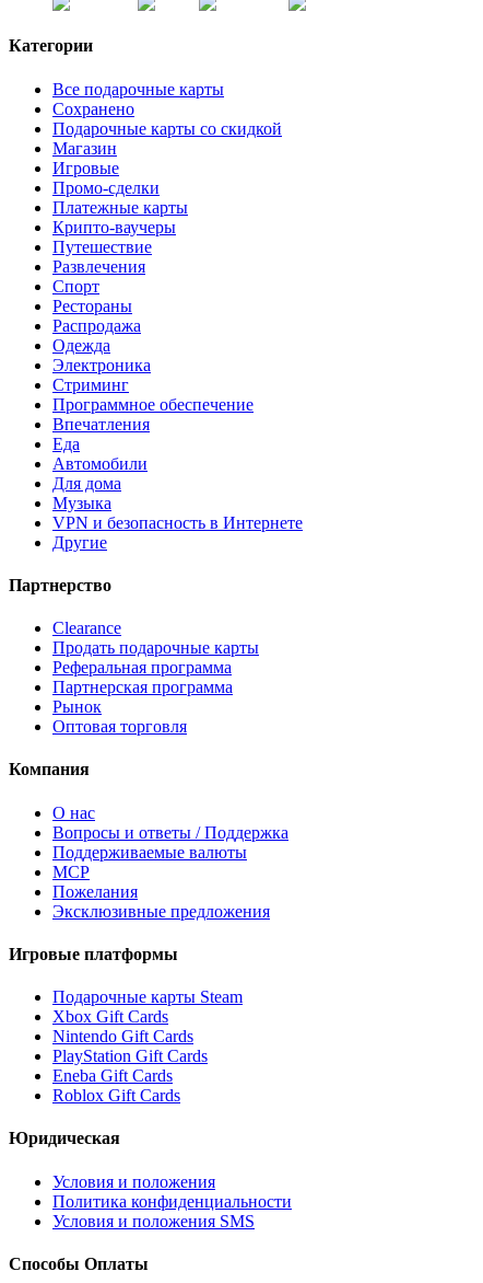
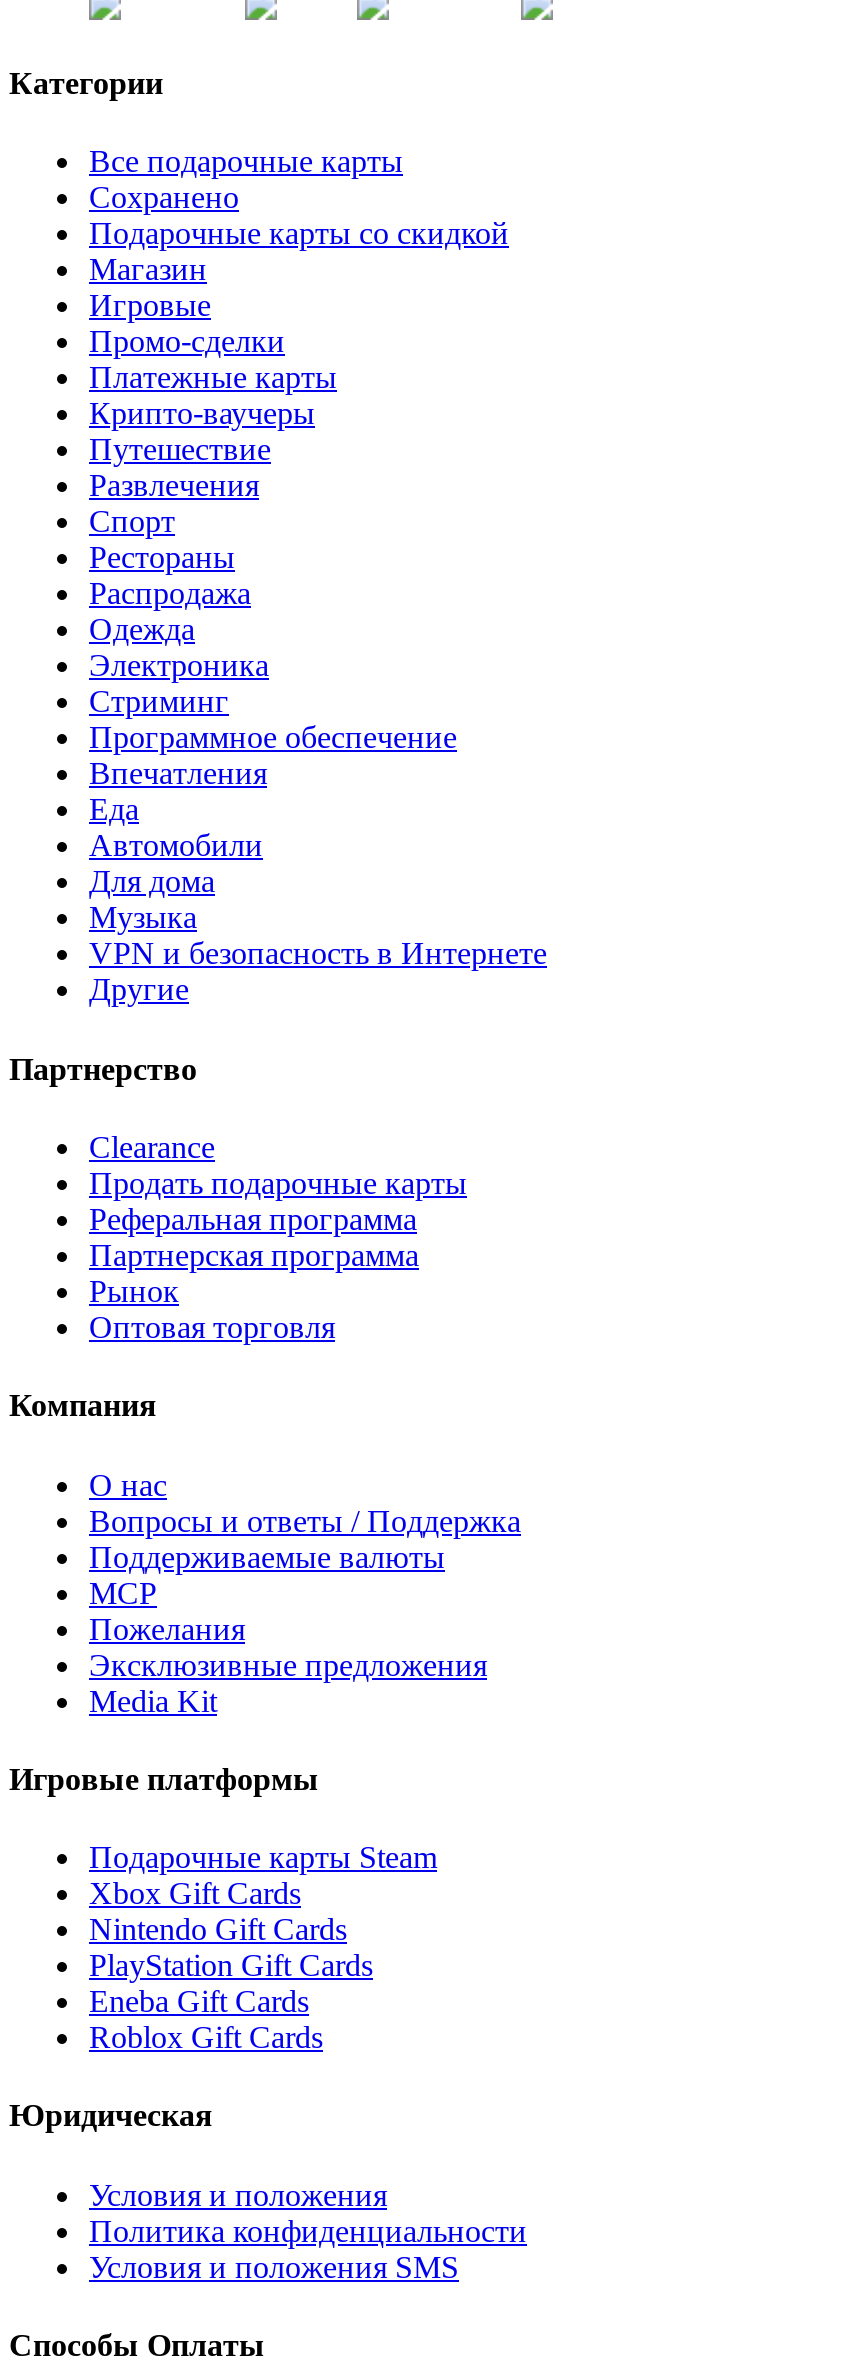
+ Media Kit
